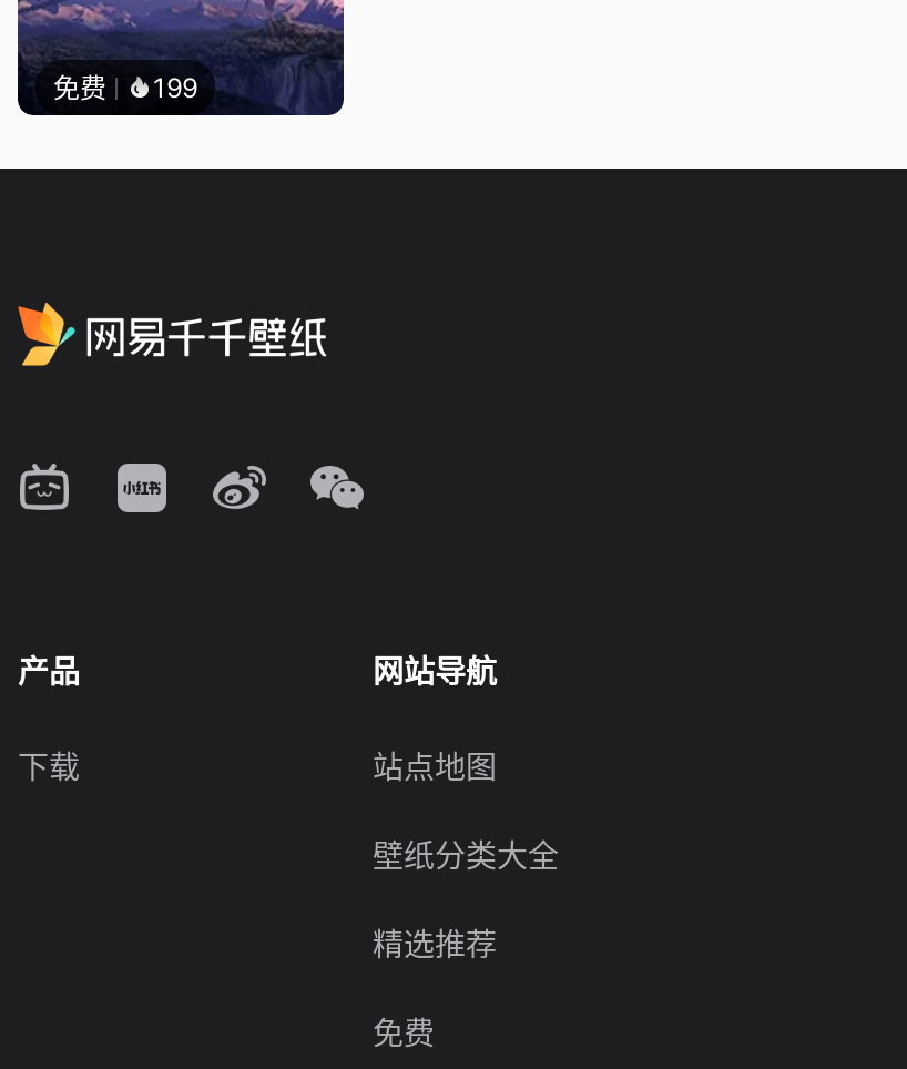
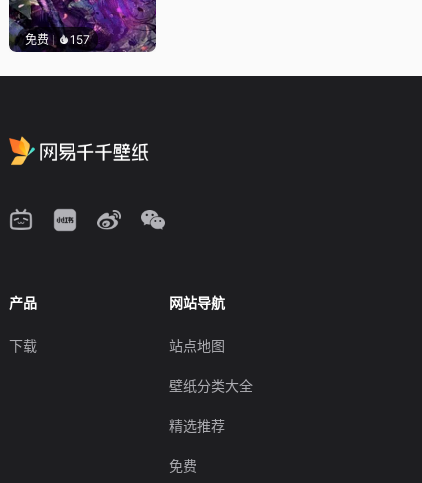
- 免费 199
+ 免费 157
